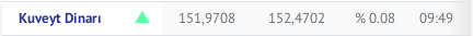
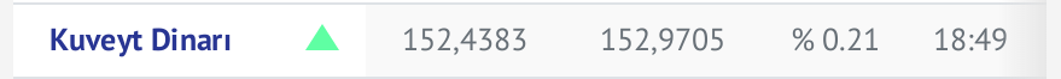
- 151,9708
+ 152,4383

- 152,4702
+ 152,9705

- % 0.08
+ % 0.21

- 09:49
+ 18:49
